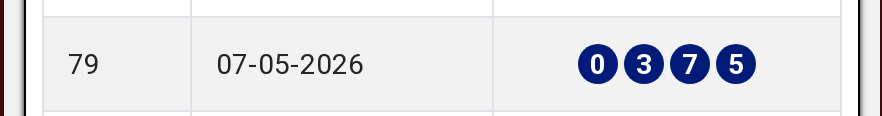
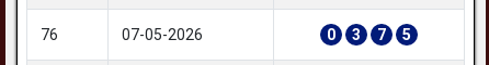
- 79
+ 76
